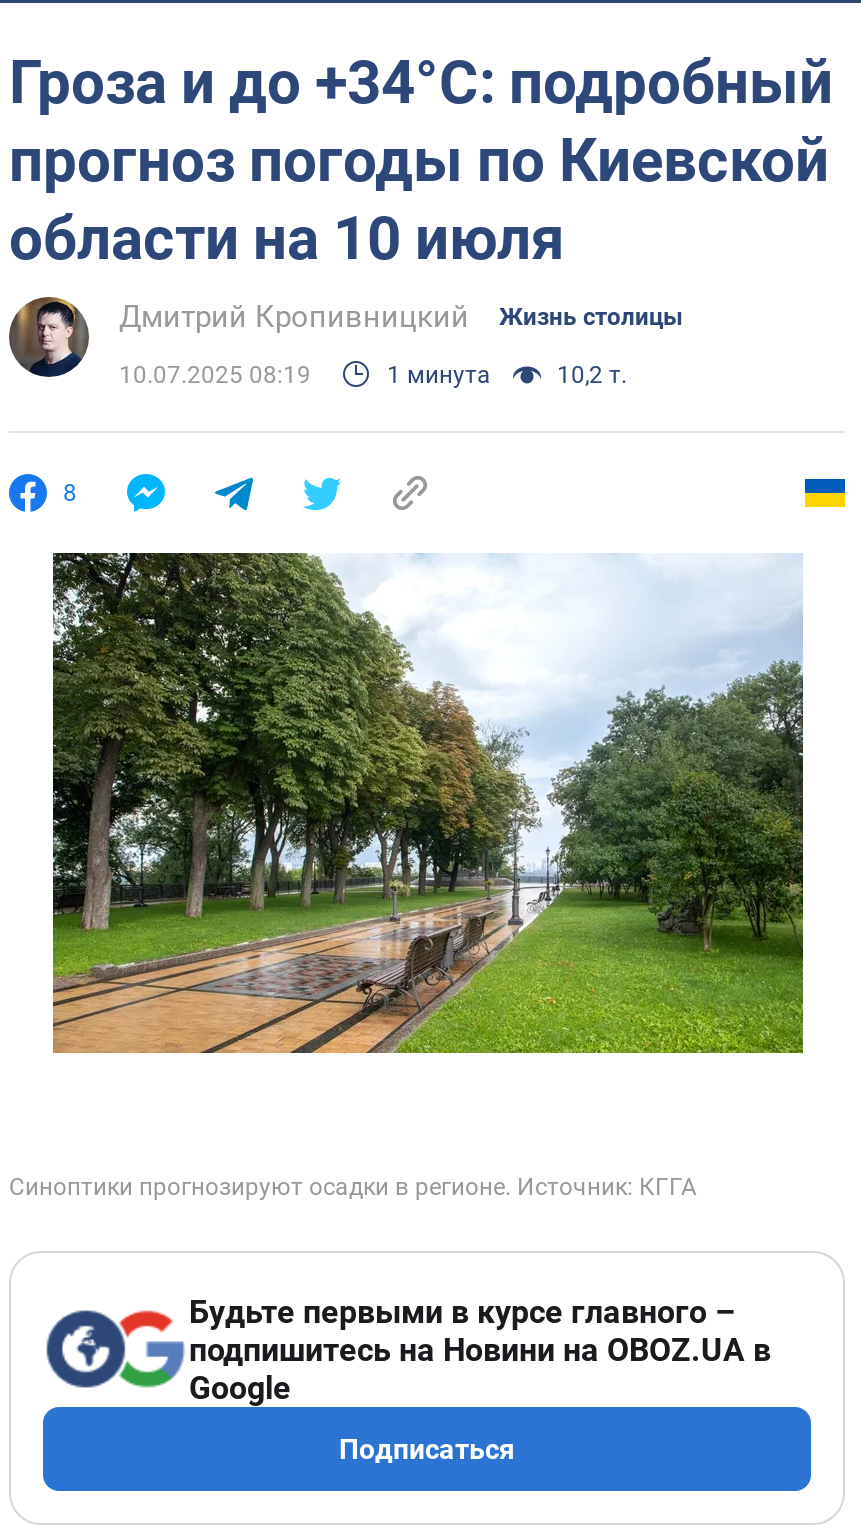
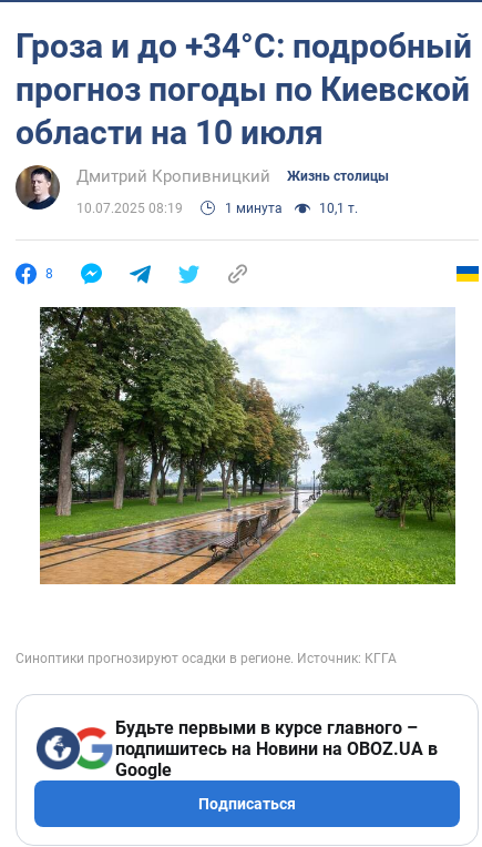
- 10,2 т.
+ 10,1 т.
